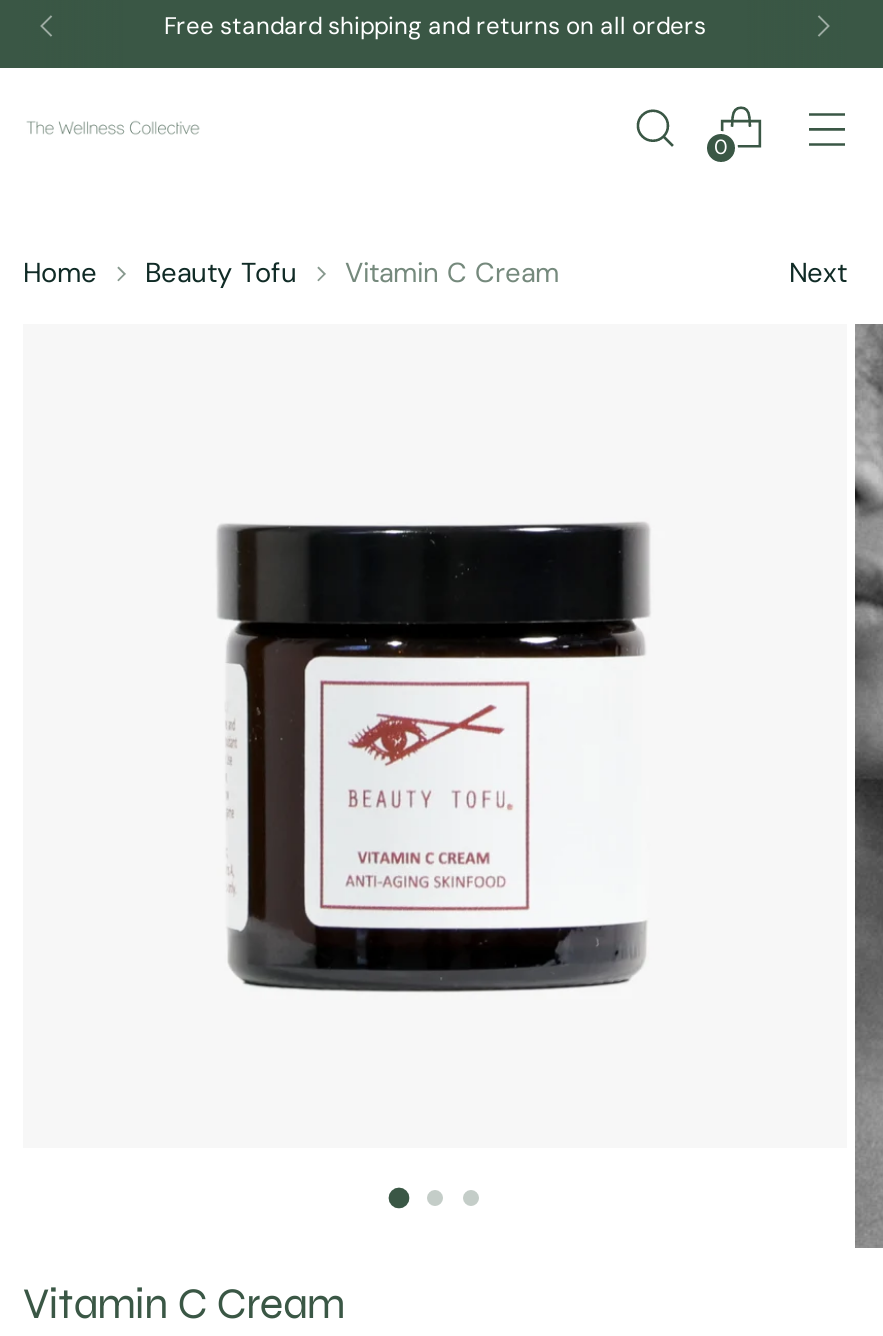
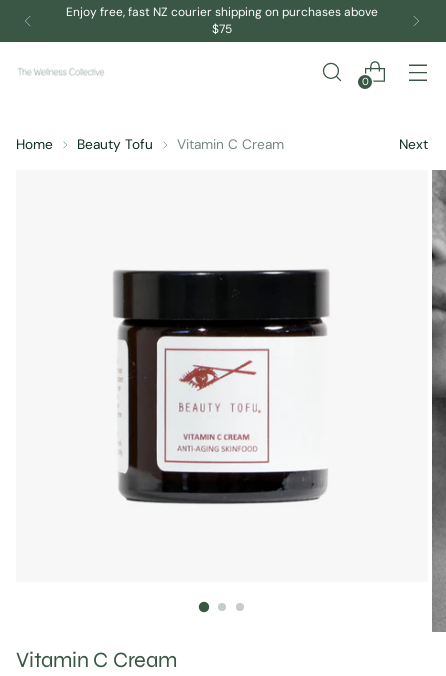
- Free standard shipping and returns on all orders
+ Enjoy free, fast NZ courier shipping on purchases above
+ $75
